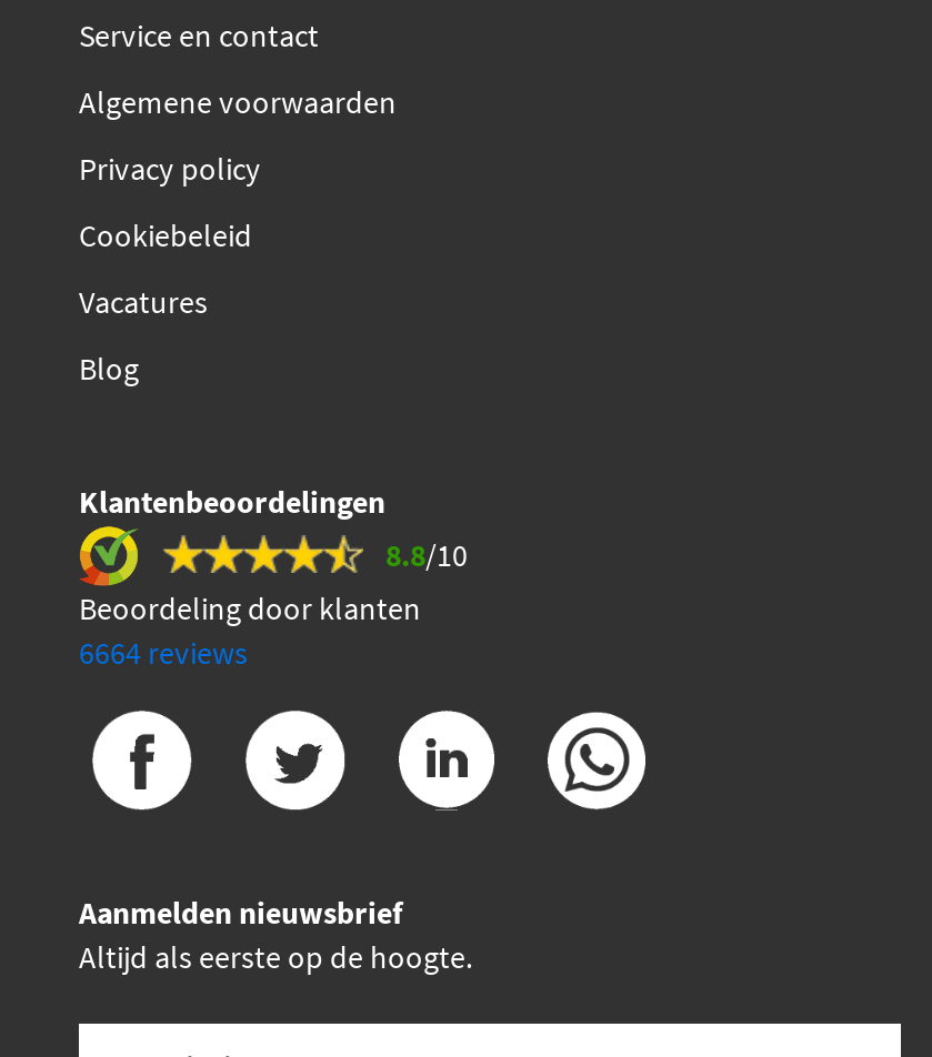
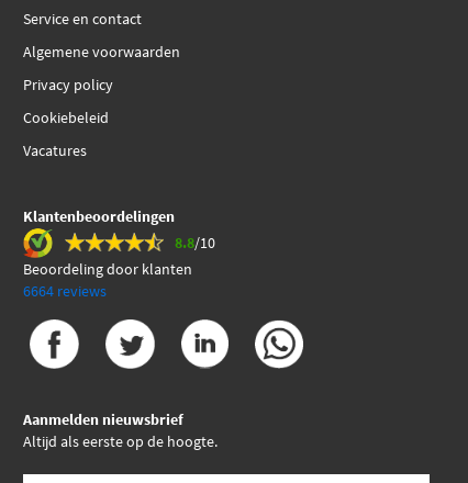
- Blog
